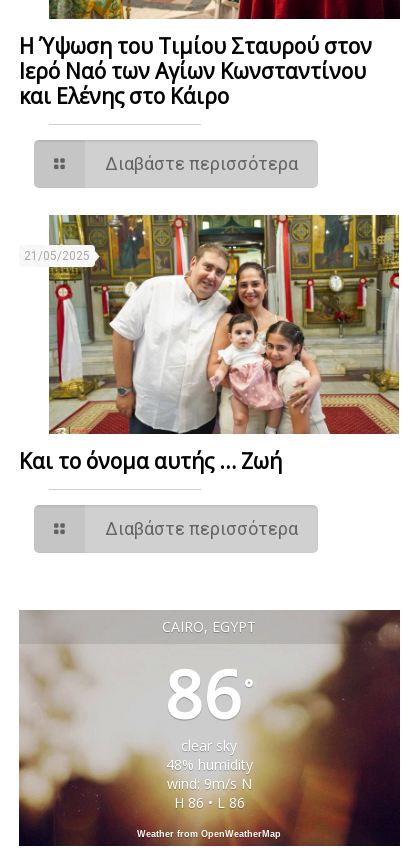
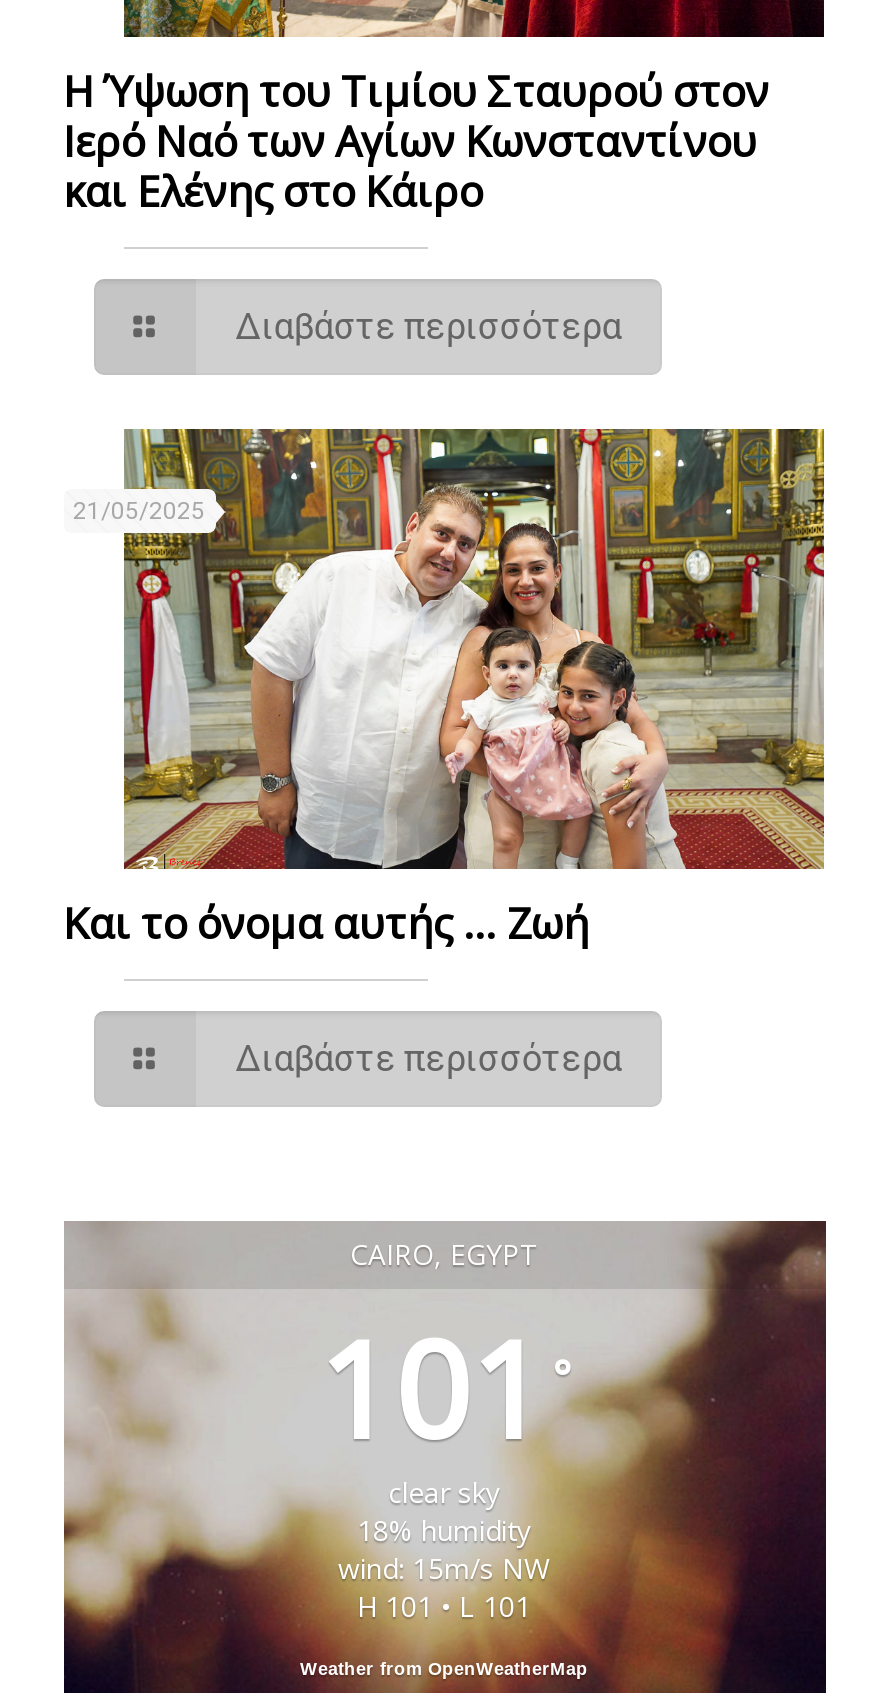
- 86 °
+ 101 °

- 48% humidity
+ 18% humidity

- wind: 9m/s N
+ wind: 15m/s NW

- H 86 • L 86
+ H 101 • L 101
